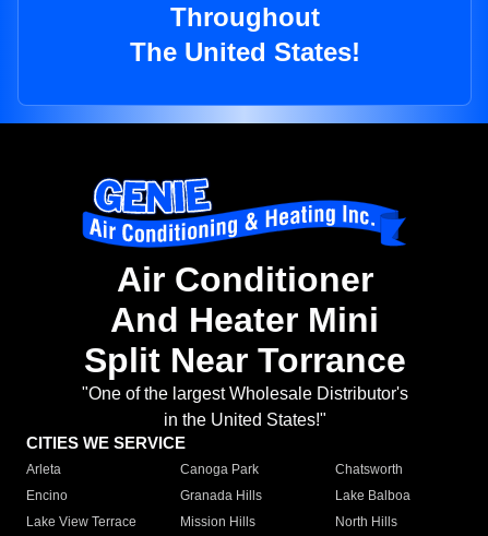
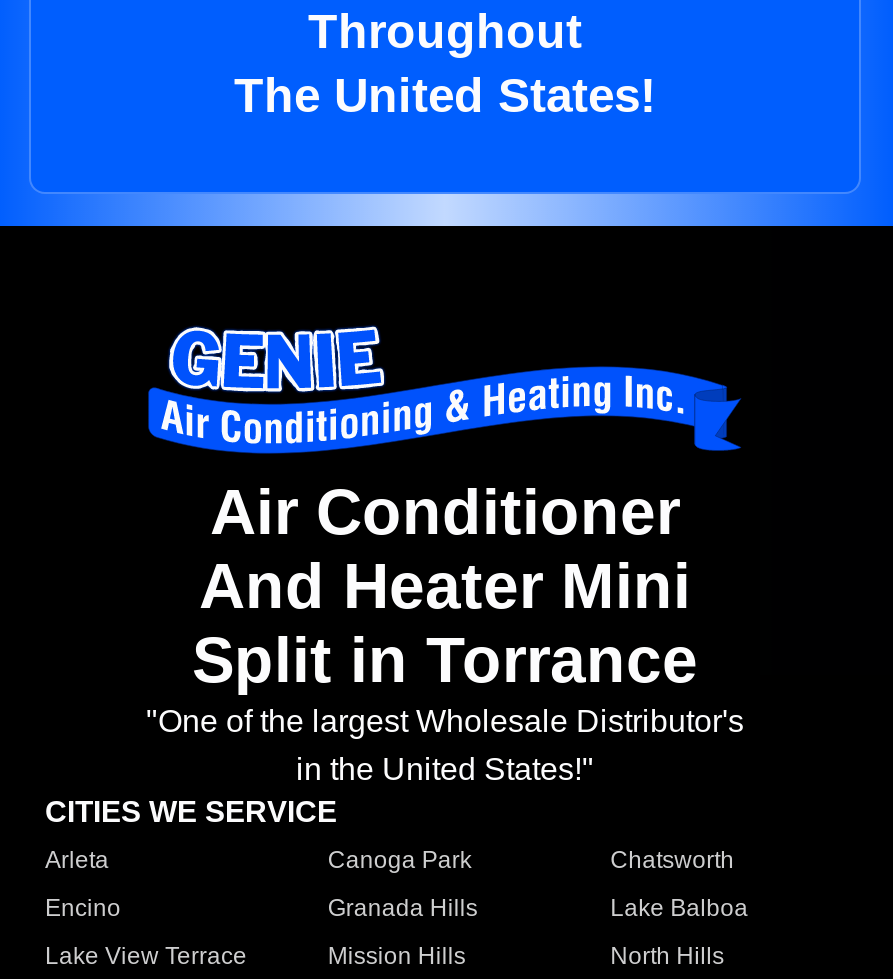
- Split Near Torrance
+ Split in Torrance
